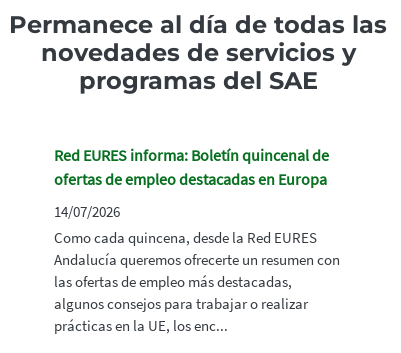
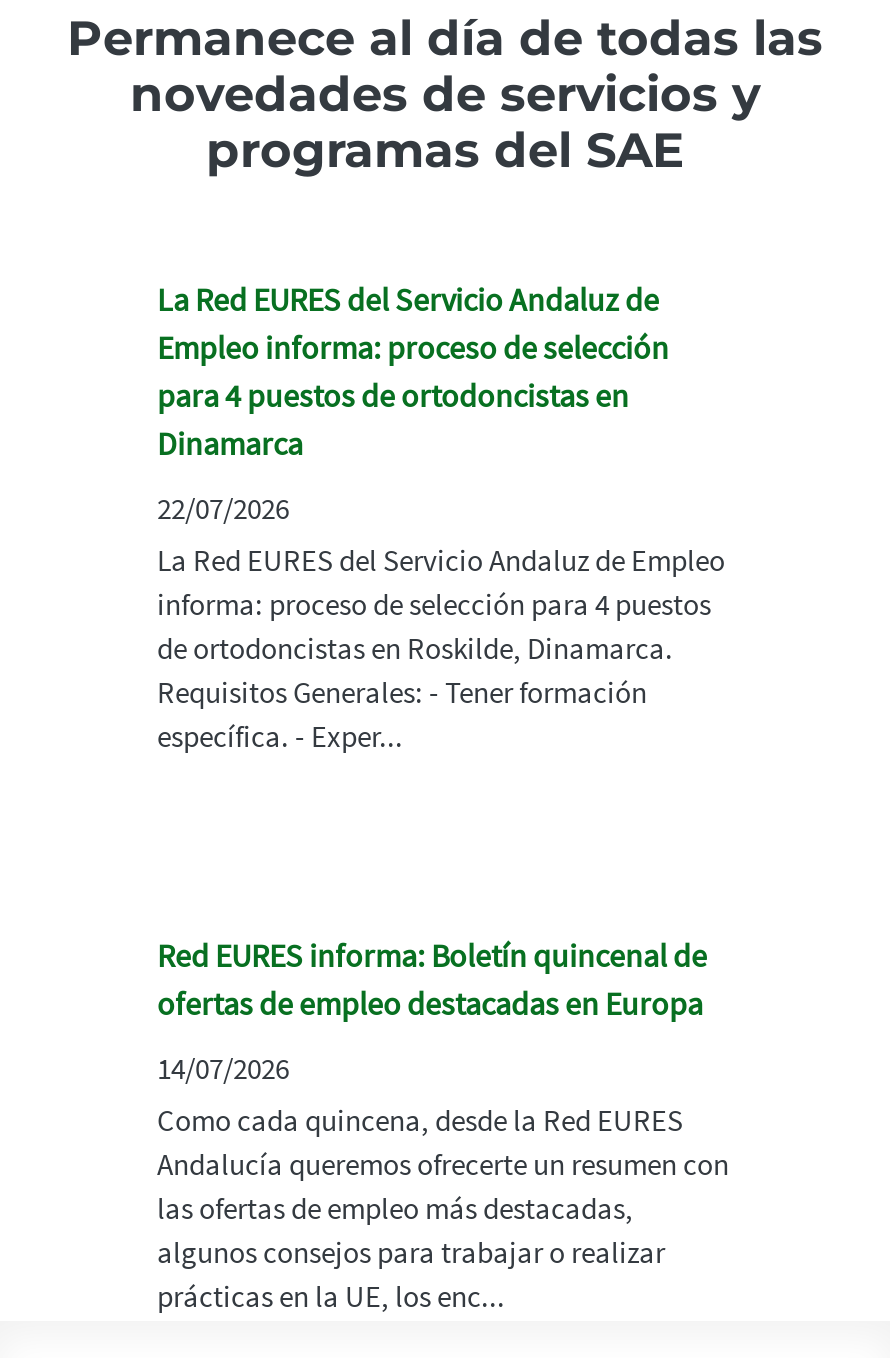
+ La Red EURES del Servicio Andaluz de
+ Empleo informa: proceso de selección
+ para 4 puestos de ortodoncistas en
+ Dinamarca
+ 22/07/2026
+ La Red EURES del Servicio Andaluz de Empleo
+ informa: proceso de selección para 4 puestos
+ de ortodoncistas en Roskilde, Dinamarca.
+ Requisitos Generales: - Tener formación
+ específica. - Exper...
